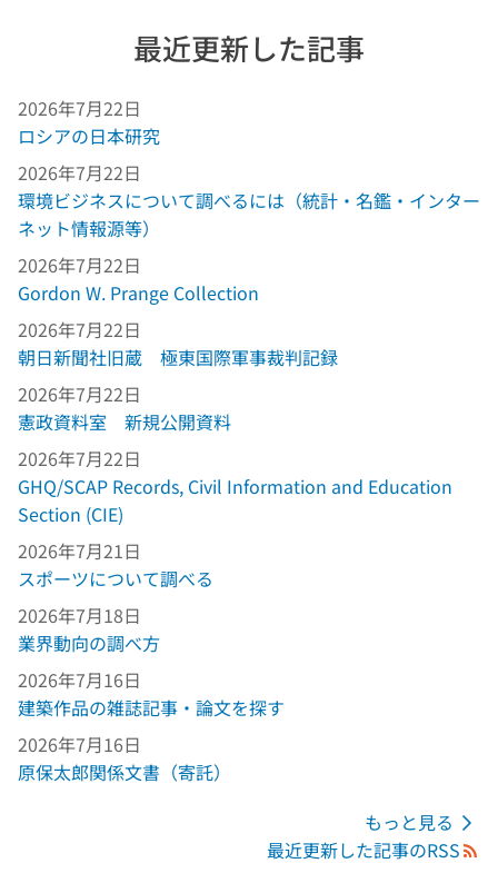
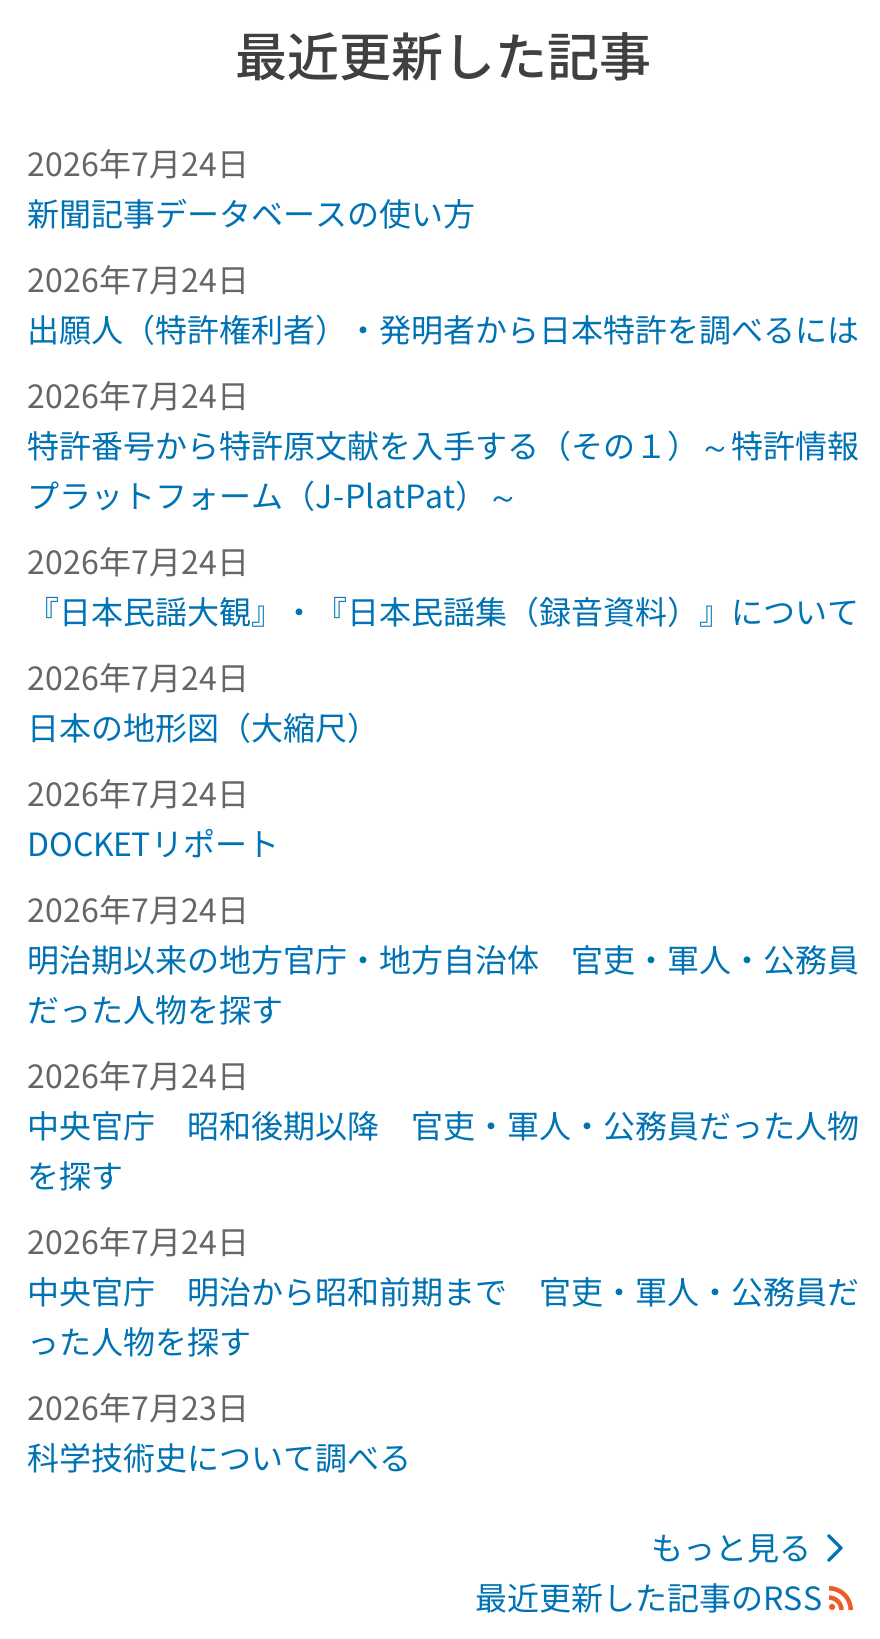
- 2026年7月22日
- ロシアの日本研究
- 2026年7月22日
- 環境ビジネスについて調べるには（統計・名鑑・インター
- ネット情報源等）
- 2026年7月22日
- Gordon W. Prange Collection
- 2026年7月22日
- 朝日新聞社旧蔵 極東国際軍事裁判記録
- 2026年7月22日
- 憲政資料室 新規公開資料
- 2026年7月22日
- GHQ/SCAP Records, Civil Information and Education
- Section (CIE)
- 2026年7月21日
- スポーツについて調べる
- 2026年7月18日
- 業界動向の調べ方
- 2026年7月16日
- 建築作品の雑誌記事・論文を探す
- 2026年7月16日
- 原保太郎関係文書（寄託）
+ 2026年7月24日
+ 新聞記事データベースの使い方
+ 2026年7月24日
+ 出願人（特許権利者）・発明者から日本特許を調べるには
+ 2026年7月24日
+ 特許番号から特許原文献を入手する（その１）～特許情報
+ プラットフォーム（J-PlatPat）～
+ 2026年7月24日
+ 『日本民謡大観』・『日本民謡集（録音資料）』について
+ 2026年7月24日
+ 日本の地形図（大縮尺）
+ 2026年7月24日
+ DOCKETリポート
+ 2026年7月24日
+ 明治期以来の地方官庁・地方自治体 官吏・軍人・公務員
+ だった人物を探す
+ 2026年7月24日
+ 中央官庁 昭和後期以降 官吏・軍人・公務員だった人物
+ を探す
+ 2026年7月24日
+ 中央官庁 明治から昭和前期まで 官吏・軍人・公務員だ
+ った人物を探す
+ 2026年7月23日
+ 科学技術史について調べる
